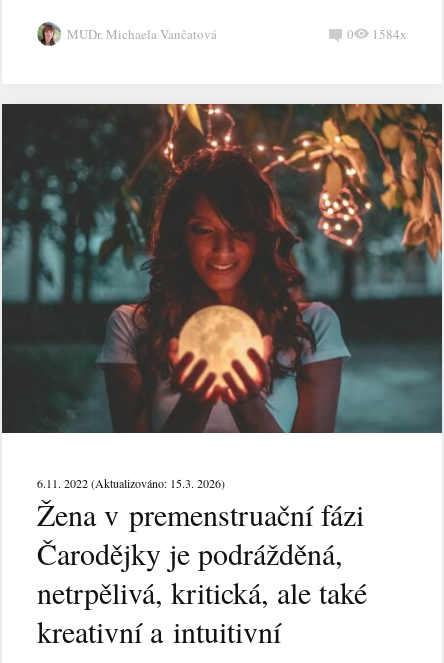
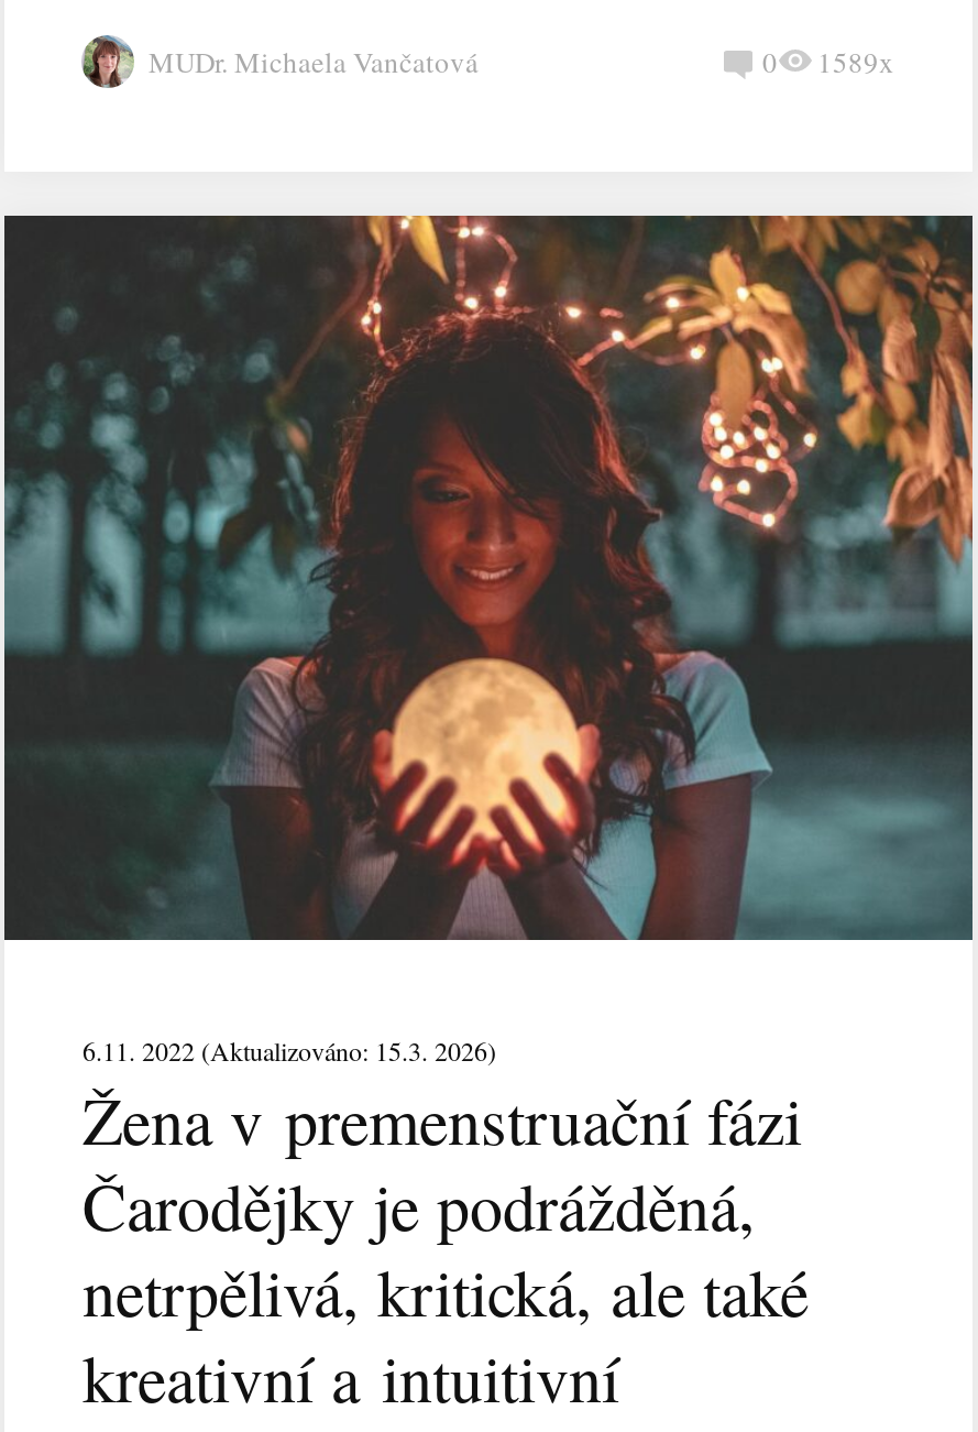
- 0 1584x
+ 0 1589x
